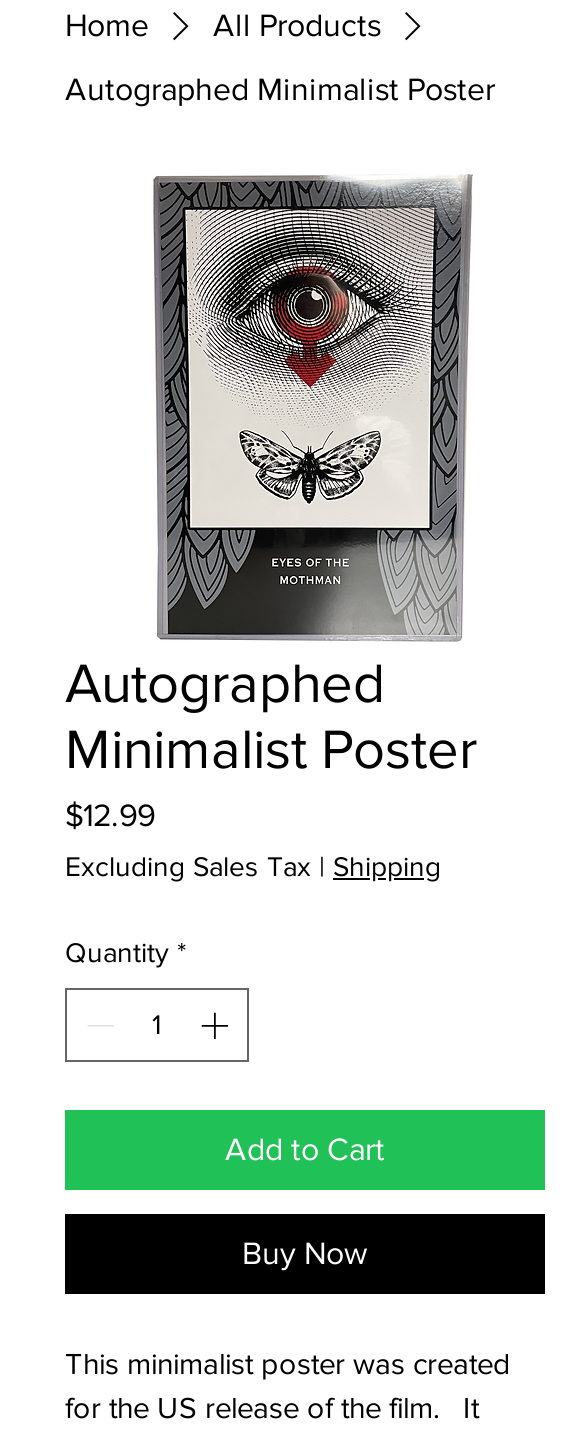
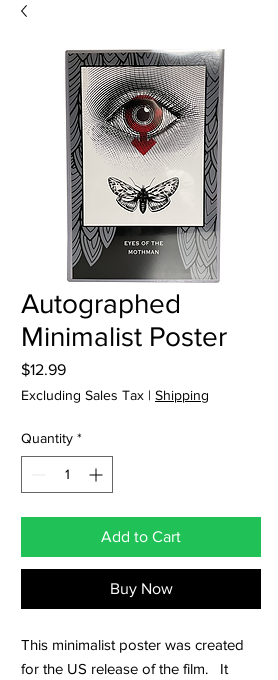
- Home
- All Products
- Autographed Minimalist Poster
